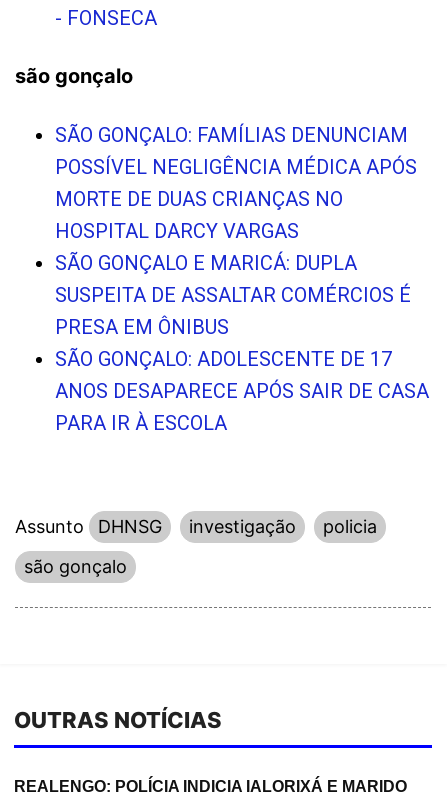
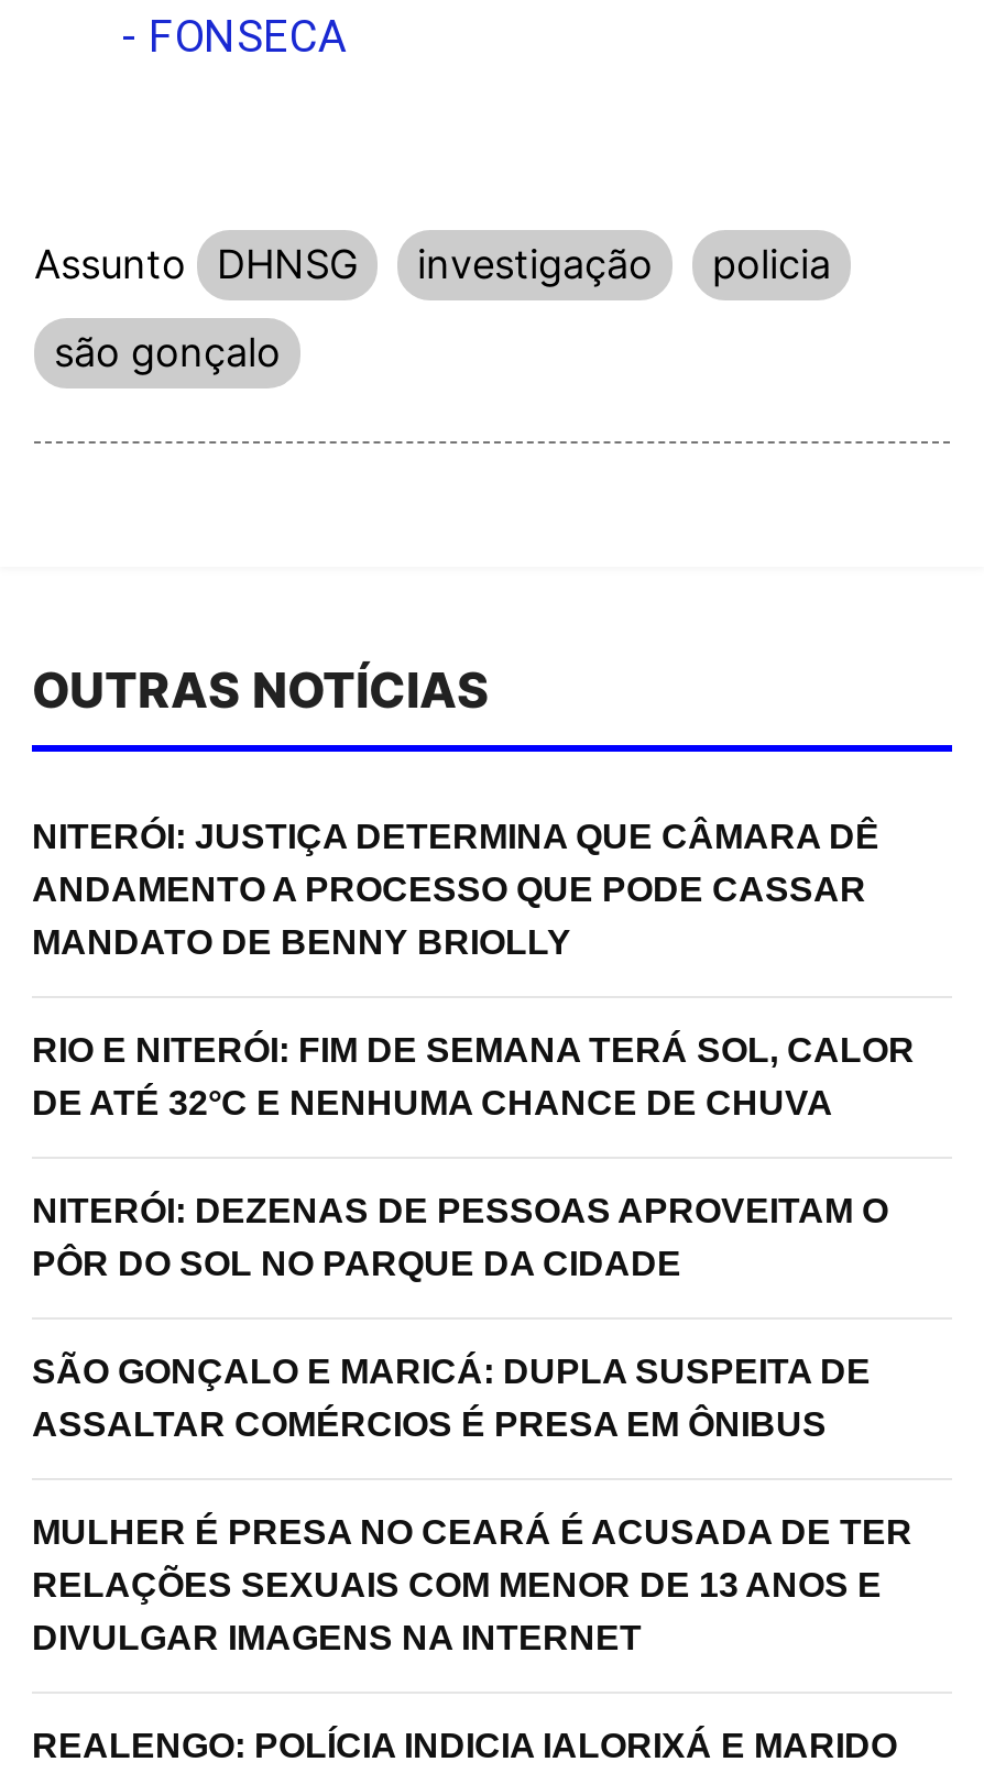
- são gonçalo
- SÃO GONÇALO: FAMÍLIAS DENUNCIAM
- POSSÍVEL NEGLIGÊNCIA MÉDICA APÓS
- MORTE DE DUAS CRIANÇAS NO
- HOSPITAL DARCY VARGAS
- SÃO GONÇALO E MARICÁ: DUPLA
- SUSPEITA DE ASSALTAR COMÉRCIOS É
- PRESA EM ÔNIBUS
- SÃO GONÇALO: ADOLESCENTE DE 17
- ANOS DESAPARECE APÓS SAIR DE CASA
- PARA IR À ESCOLA

moved up: Assunto | DHNSG | investigação | policia | são gonçalo | OUTRAS NOTÍCIAS

+ NITERÓI: JUSTIÇA DETERMINA QUE CÂMARA DÊ
+ ANDAMENTO A PROCESSO QUE PODE CASSAR
+ MANDATO DE BENNY BRIOLLY
+ RIO E NITERÓI: FIM DE SEMANA TERÁ SOL, CALOR
+ DE ATÉ 32°C E NENHUMA CHANCE DE CHUVA
+ NITERÓI: DEZENAS DE PESSOAS APROVEITAM O
+ PÔR DO SOL NO PARQUE DA CIDADE
+ SÃO GONÇALO E MARICÁ: DUPLA SUSPEITA DE
+ ASSALTAR COMÉRCIOS É PRESA EM ÔNIBUS
+ MULHER É PRESA NO CEARÁ É ACUSADA DE TER
+ RELAÇÕES SEXUAIS COM MENOR DE 13 ANOS E
+ DIVULGAR IMAGENS NA INTERNET
